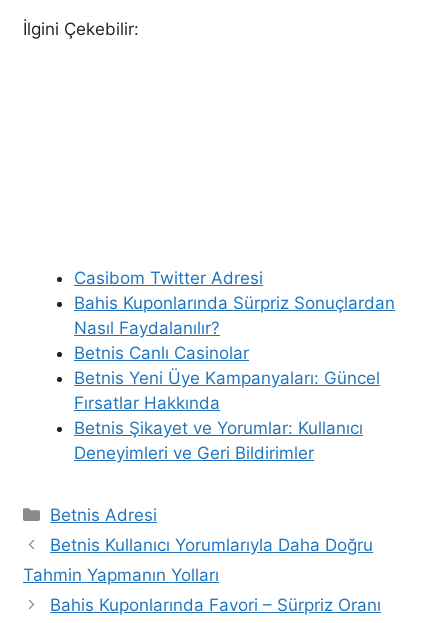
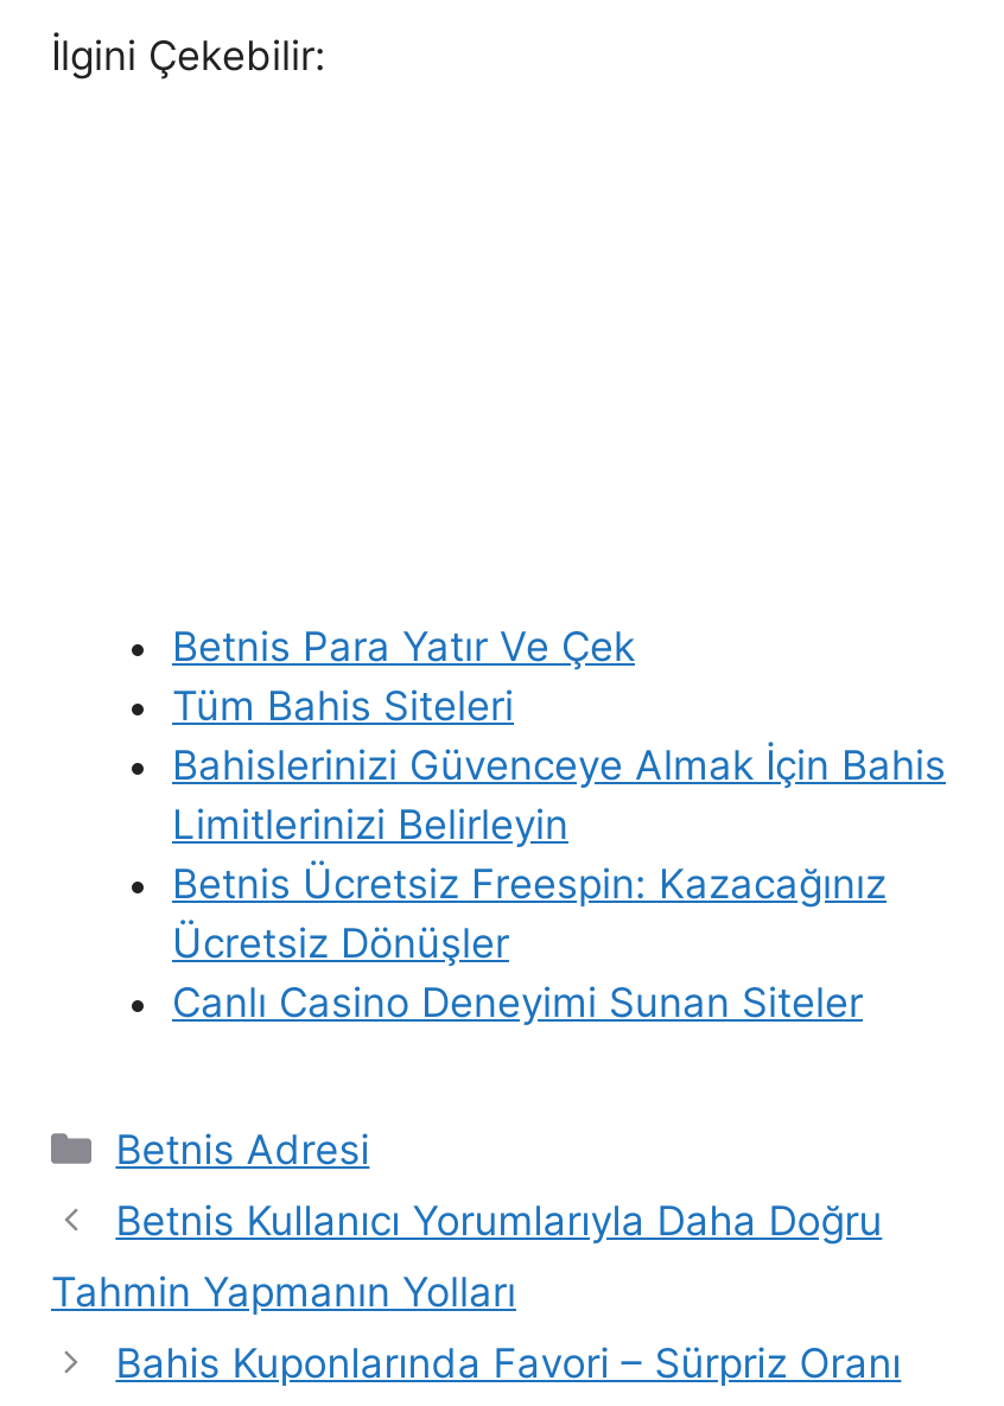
- Casibom Twitter Adresi
- Bahis Kuponlarında Sürpriz Sonuçlardan
- Nasıl Faydalanılır?
- Betnis Canlı Casinolar
- Betnis Yeni Üye Kampanyaları: Güncel
- Fırsatlar Hakkında
- Betnis Şikayet ve Yorumlar: Kullanıcı
- Deneyimleri ve Geri Bildirimler
+ Betnis Para Yatır Ve Çek
+ Tüm Bahis Siteleri
+ Bahislerinizi Güvenceye Almak İçin Bahis
+ Limitlerinizi Belirleyin
+ Betnis Ücretsiz Freespin: Kazacağınız
+ Ücretsiz Dönüşler
+ Canlı Casino Deneyimi Sunan Siteler
